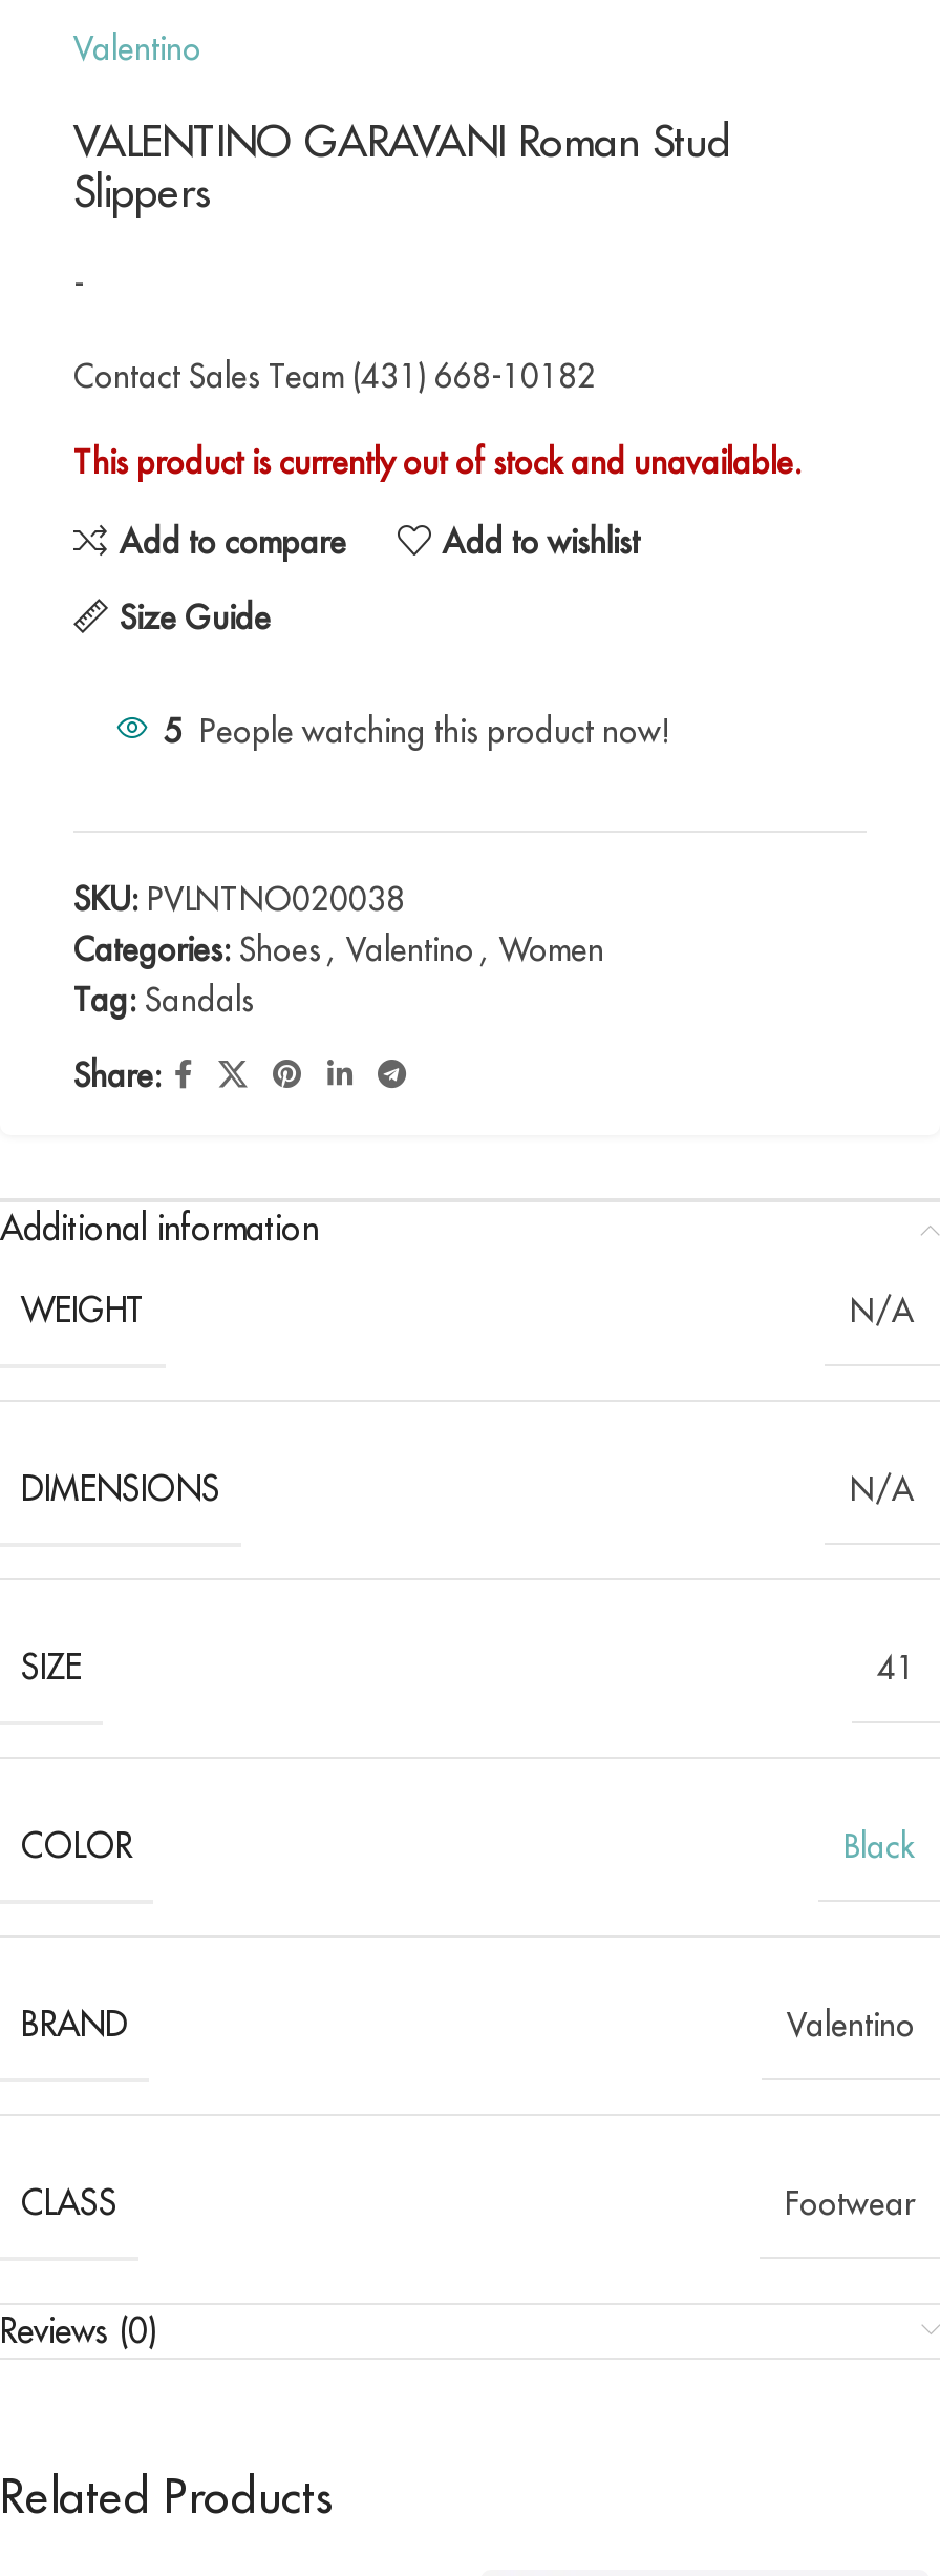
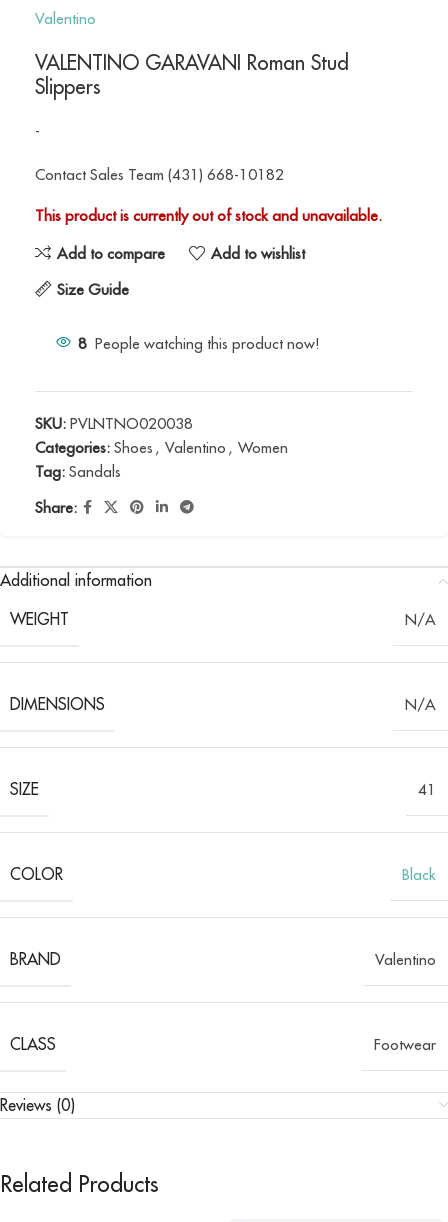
- 5 People watching this product now!
+ 8 People watching this product now!
